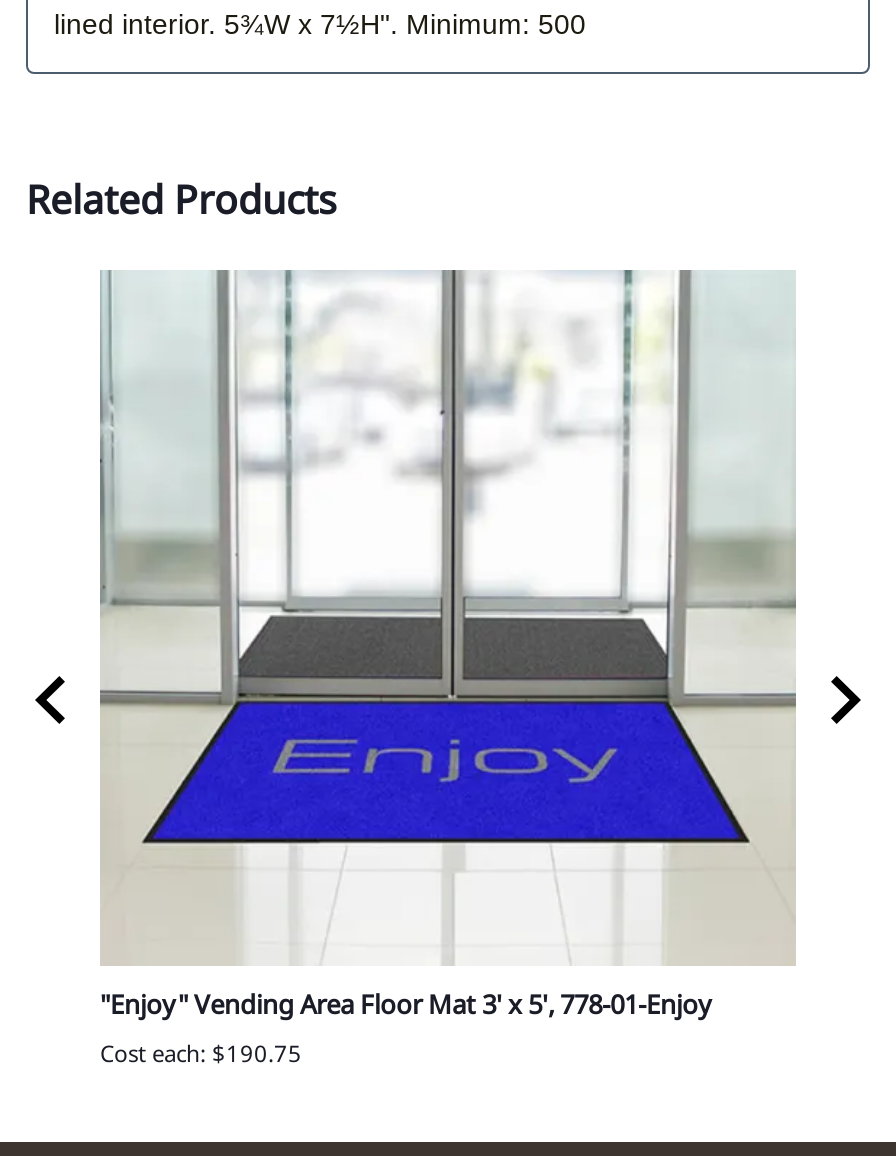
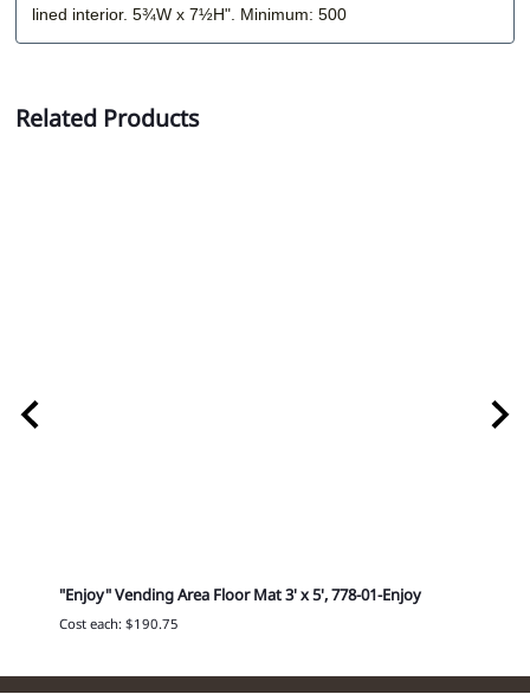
- [image]
